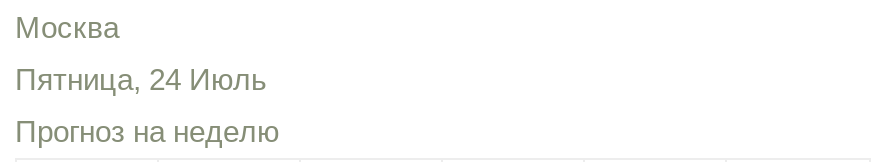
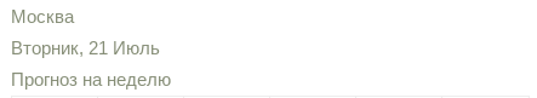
- Пятница, 24 Июль
+ Вторник, 21 Июль
